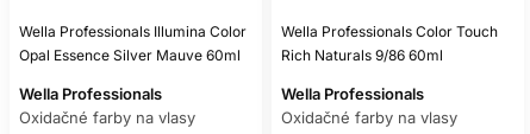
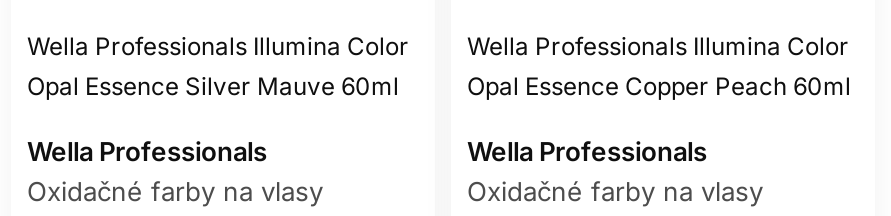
- Wella Professionals Color Touch
- Rich Naturals 9/86 60ml
+ Wella Professionals Illumina Color
+ Opal Essence Copper Peach 60ml
